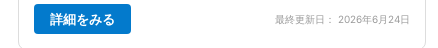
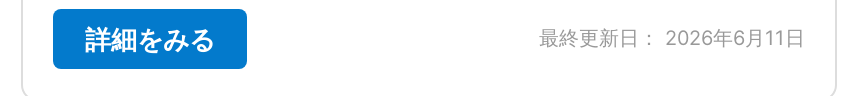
- 最終更新日： 2026年6月24日
+ 最終更新日： 2026年6月11日
